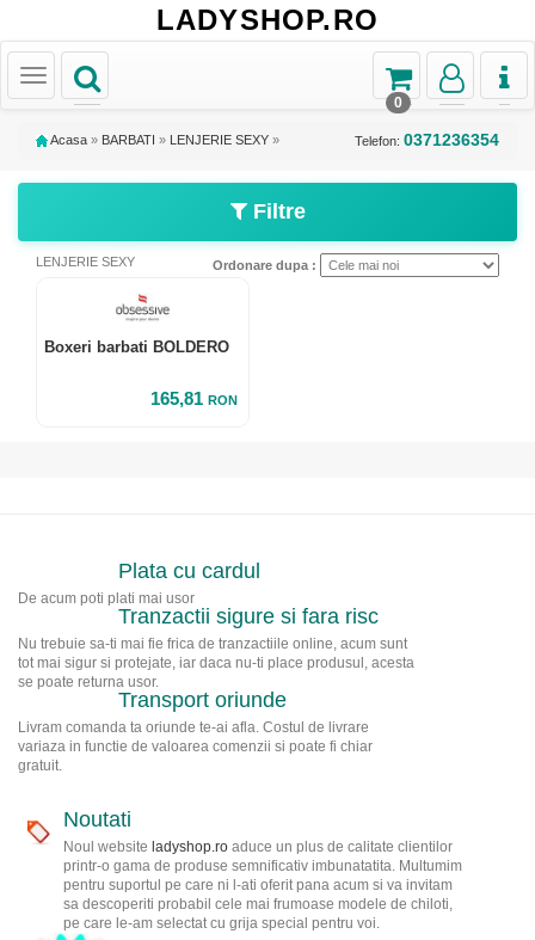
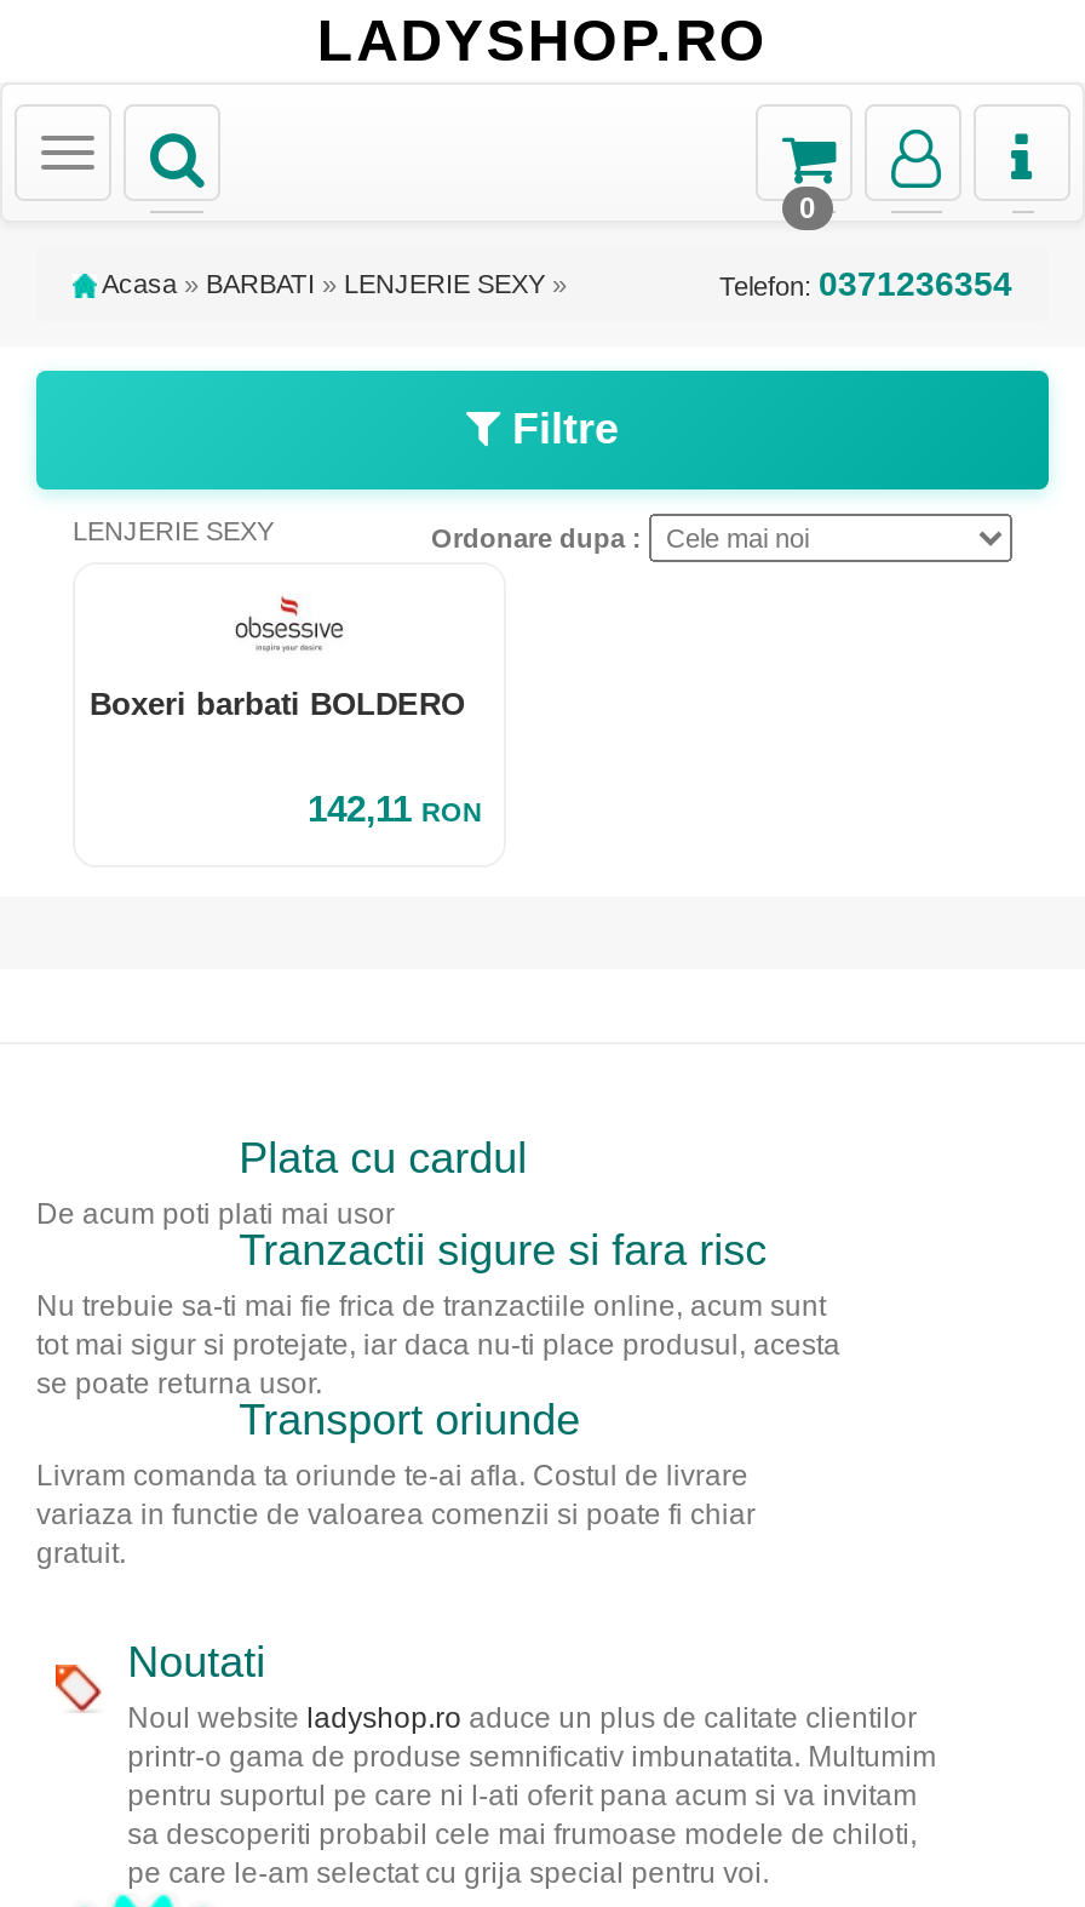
- 165,81 RON
+ 142,11 RON
